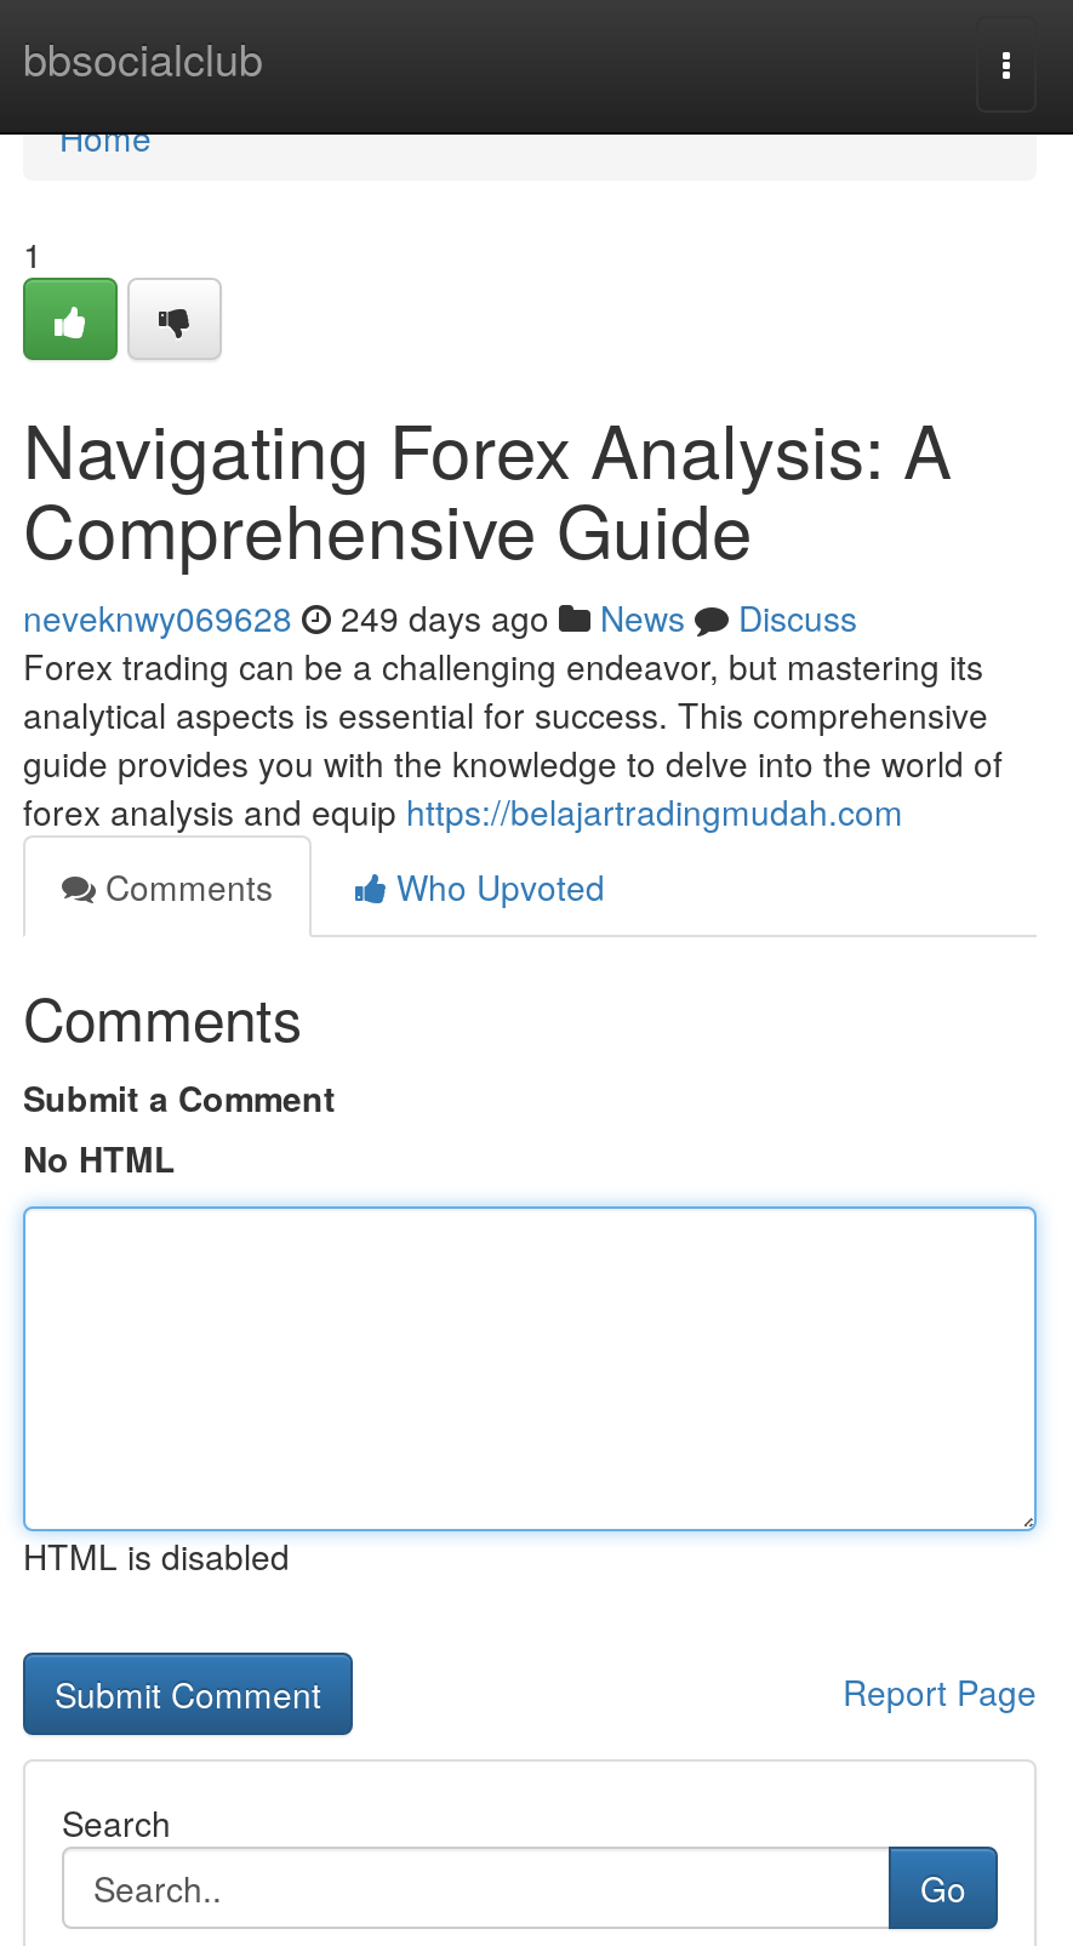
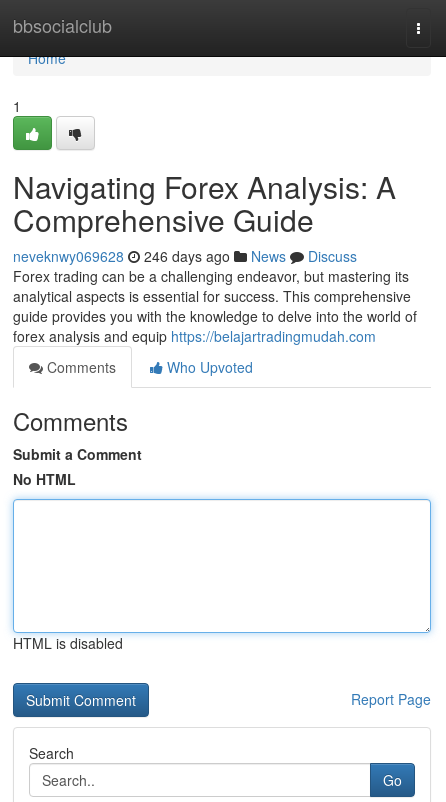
- neveknwy069628 249 days ago News Discuss
+ neveknwy069628 246 days ago News Discuss
